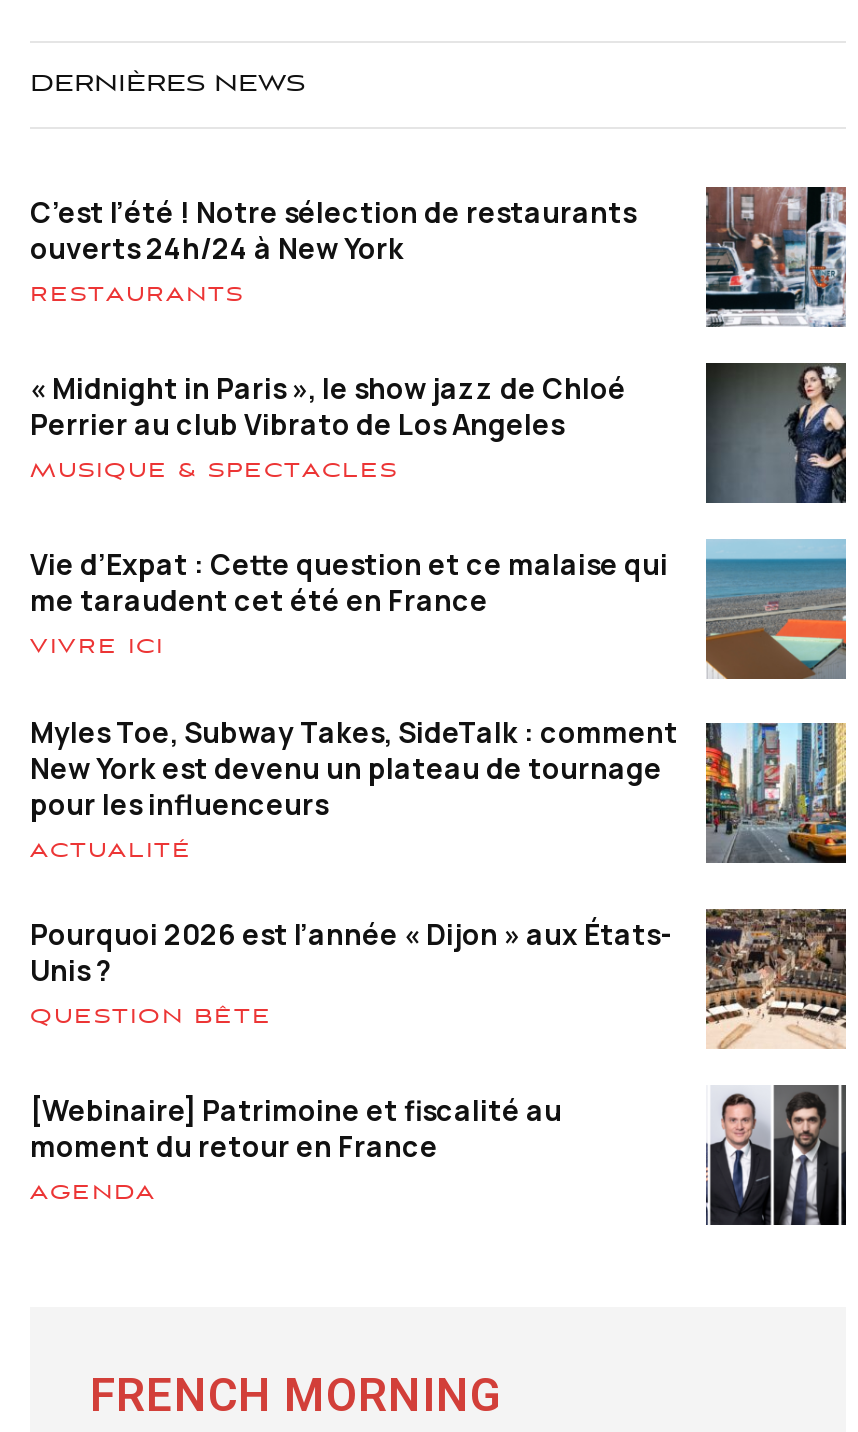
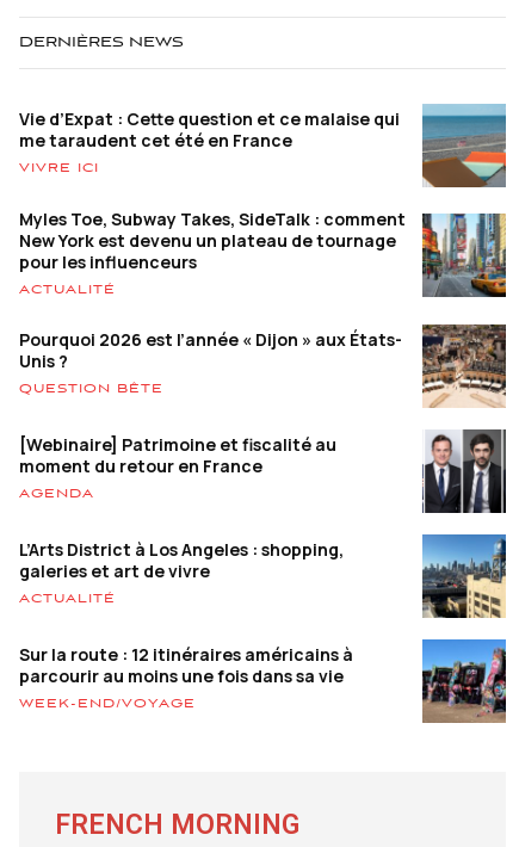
- [image]
- C’est l’été ! Notre sélection de restaurants
- ouverts 24h/24 à New York
- RESTAURANTS
- « Midnight in Paris », le show jazz de Chloé
- Perrier au club Vibrato de Los Angeles
- MUSIQUE & SPECTACLES

- [image]

moved up: [image] | Vie d’Expat : Cette question et ce malaise qui | me taraudent cet été en France | ... | moment du retour en France | AGENDA

+ L’Arts District à Los Angeles : shopping,
+ galeries et art de vivre
+ ACTUALITÉ
+ Sur la route : 12 itinéraires américains à
+ parcourir au moins une fois dans sa vie
+ WEEK-END/VOYAGE

+ [image]

+ [image]
